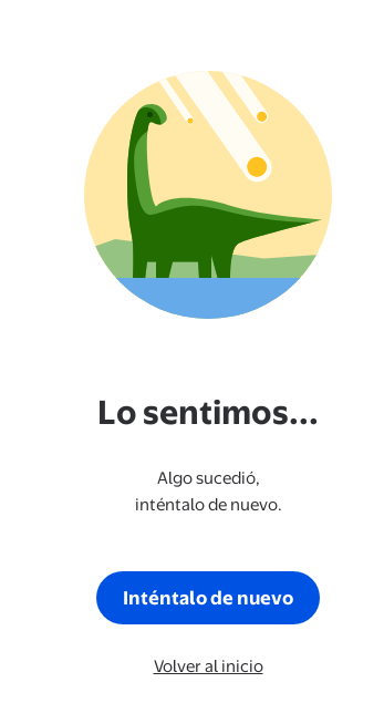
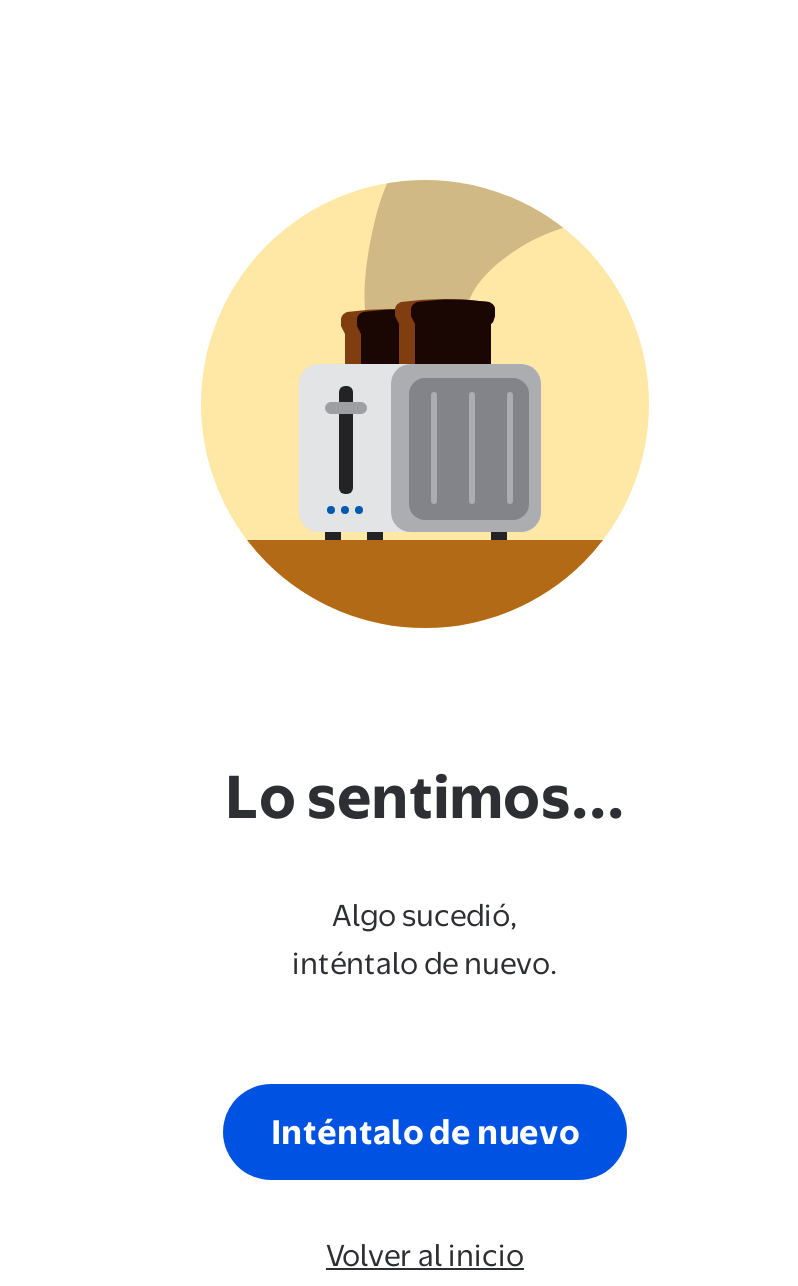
- [image]
+ [image]
